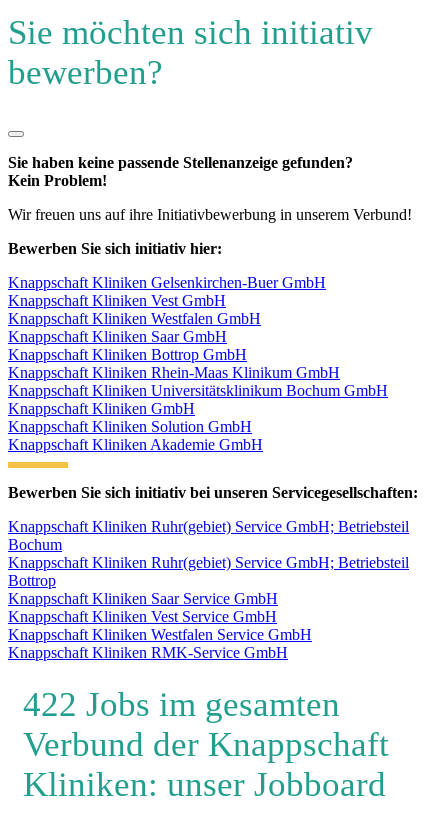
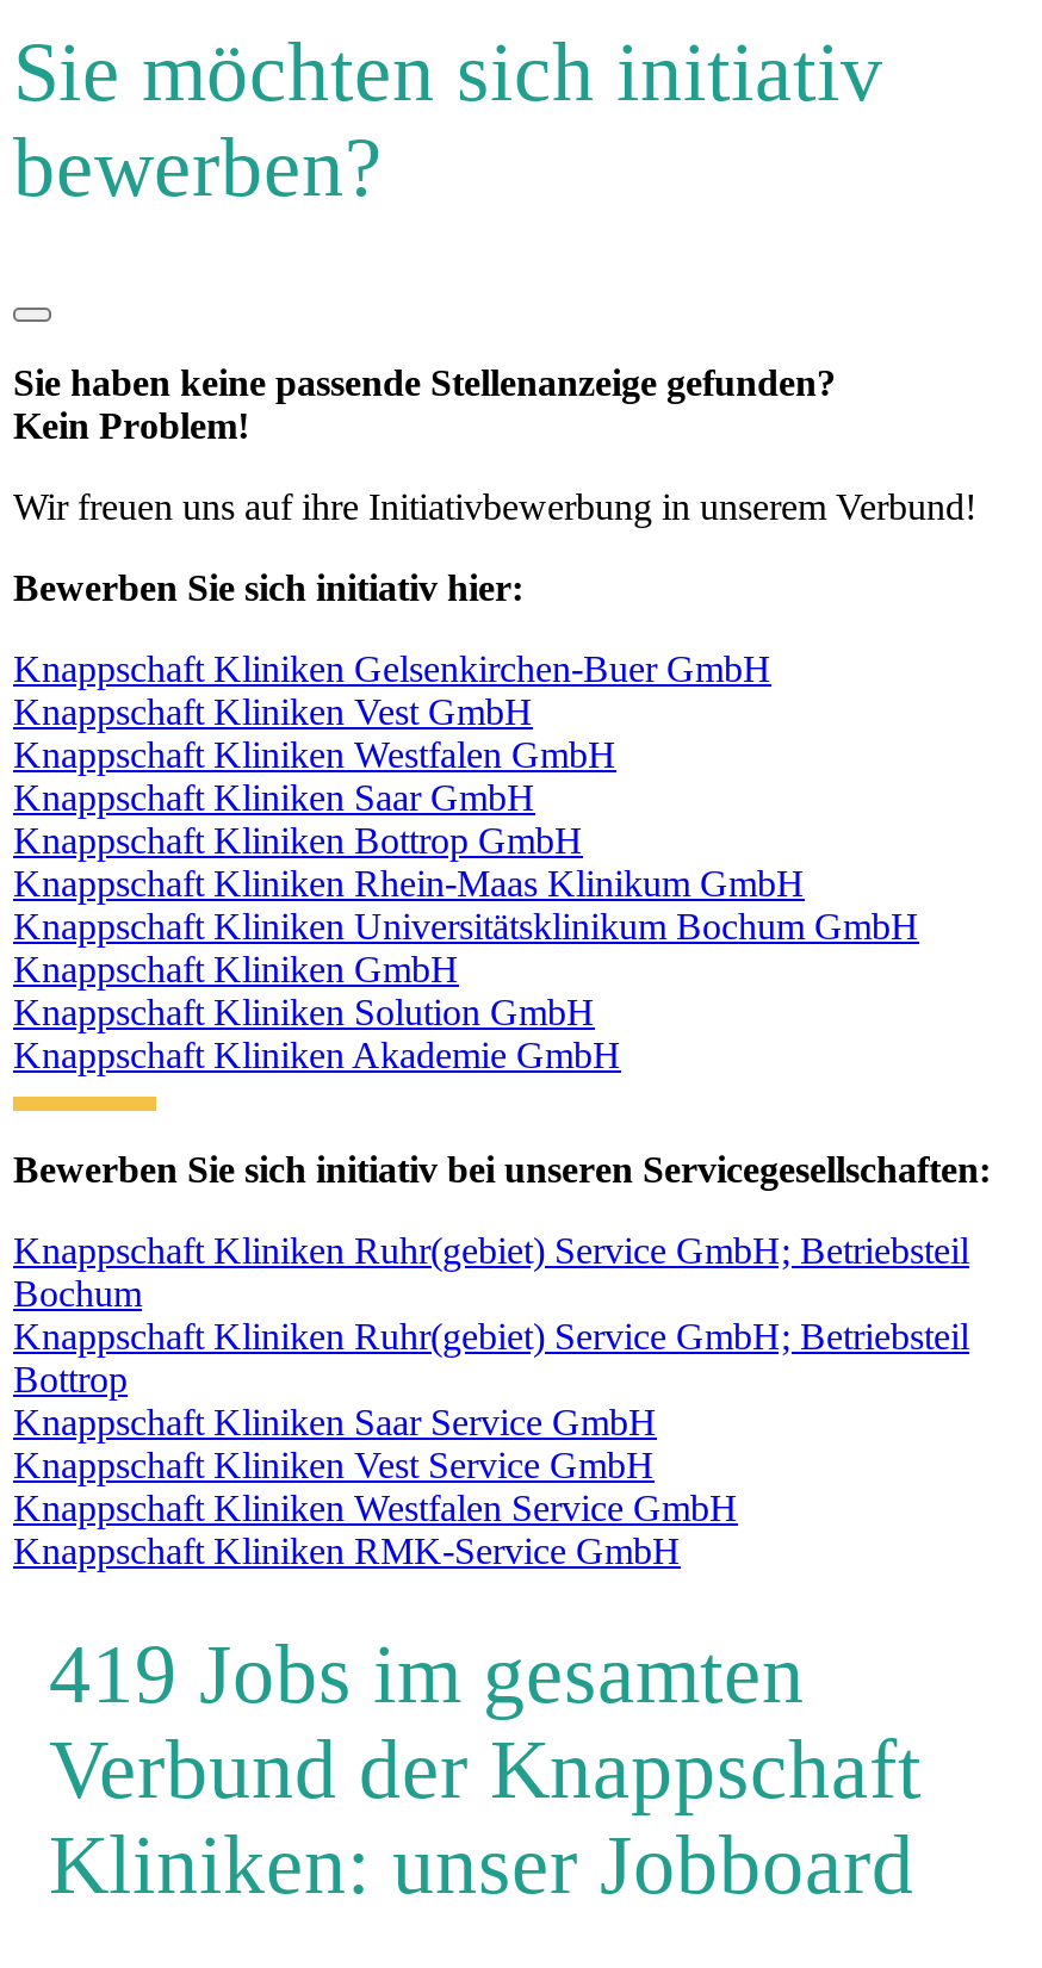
- 422 Jobs im gesamten
+ 419 Jobs im gesamten
